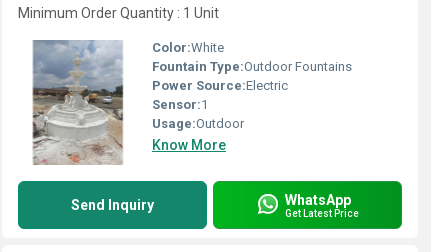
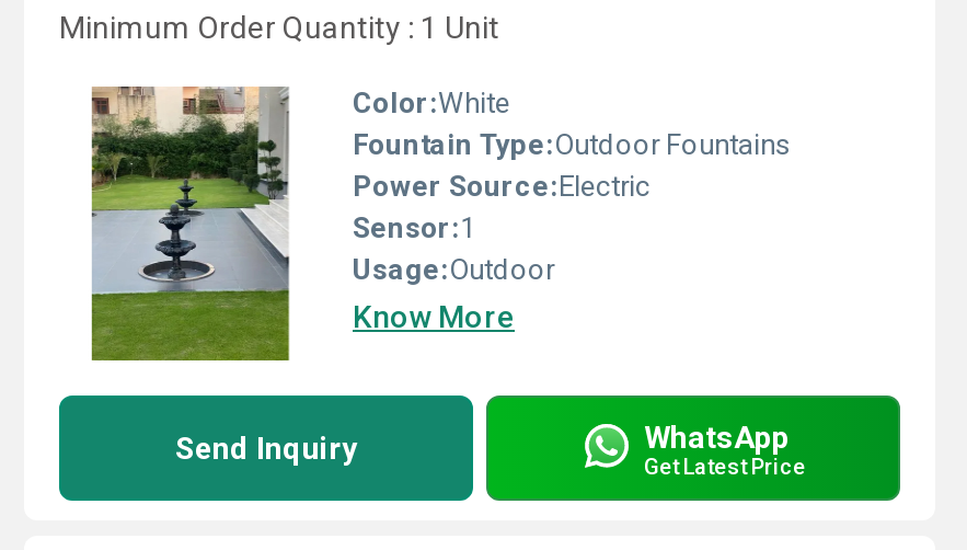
- [image]
+ [image]
